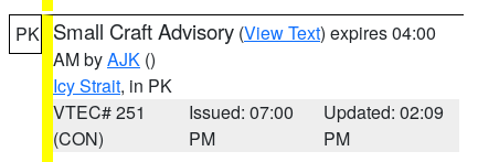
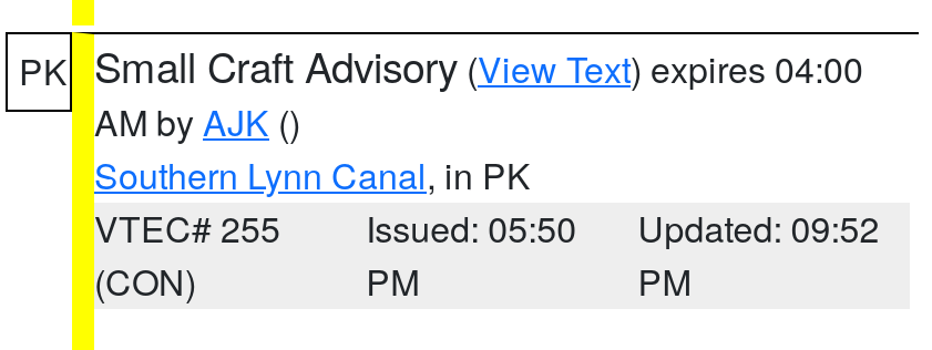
- Icy Strait, in PK
- VTEC# 251
+ Southern Lynn Canal, in PK
+ VTEC# 255

- Issued: 07:00
+ Issued: 05:50

- Updated: 02:09
+ Updated: 09:52
